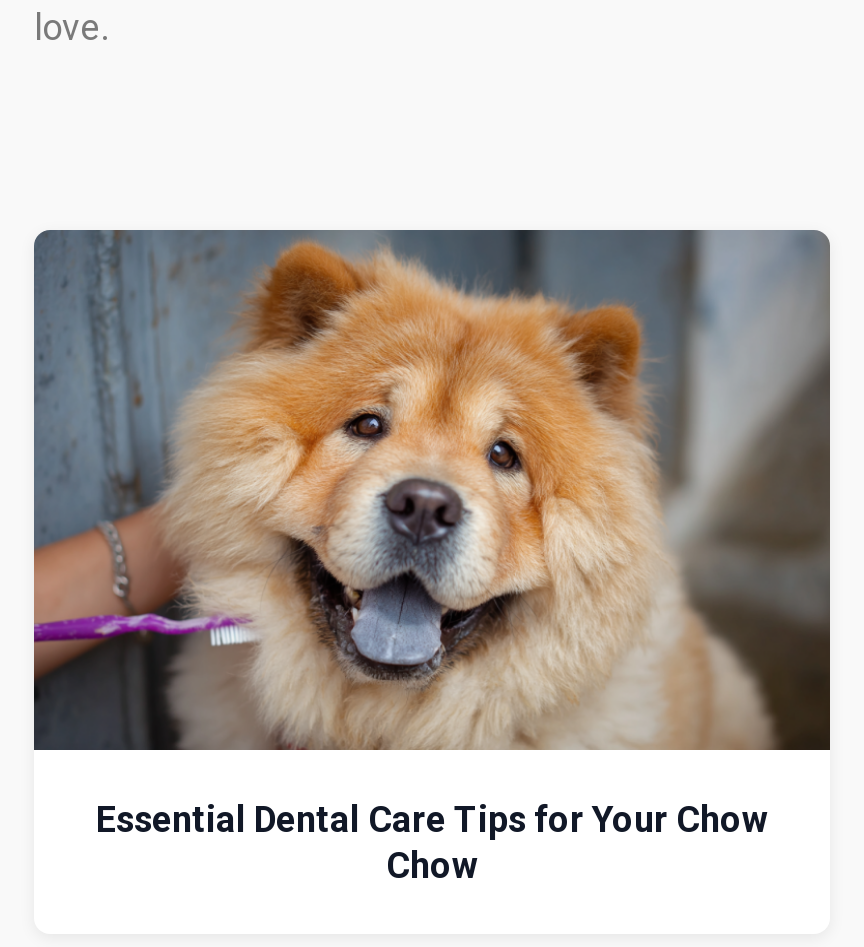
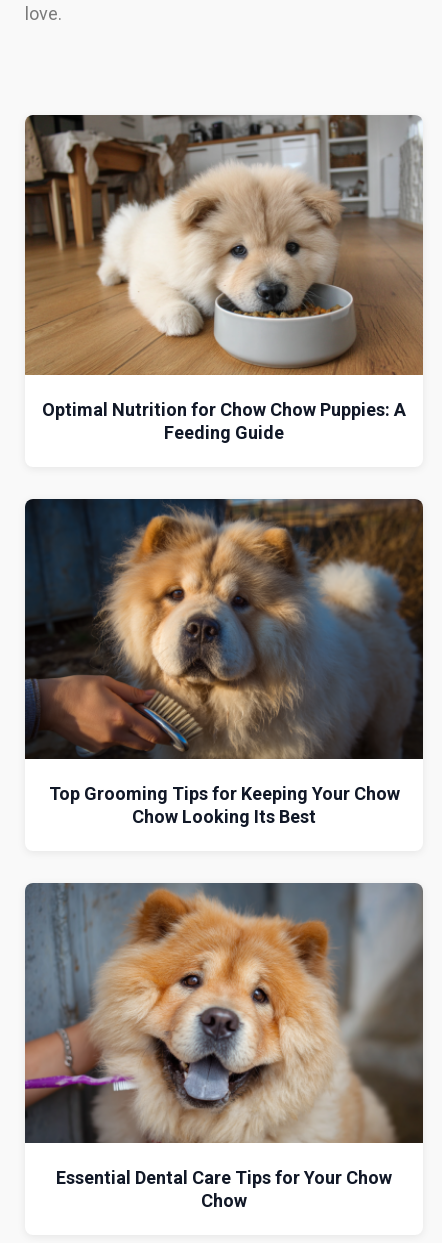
+ [image]
+ Optimal Nutrition for Chow Chow Puppies: A
+ Feeding Guide

+ [image]
+ Top Grooming Tips for Keeping Your Chow
+ Chow Looking Its Best
